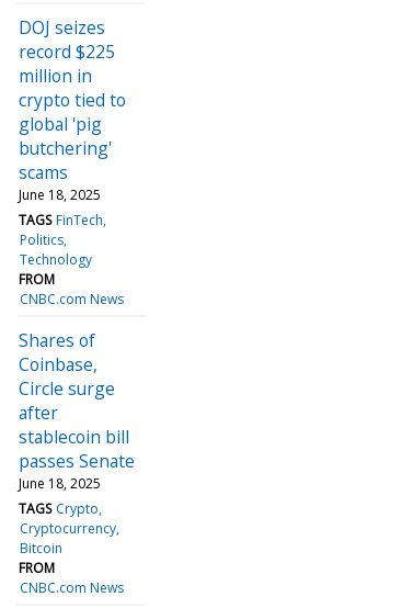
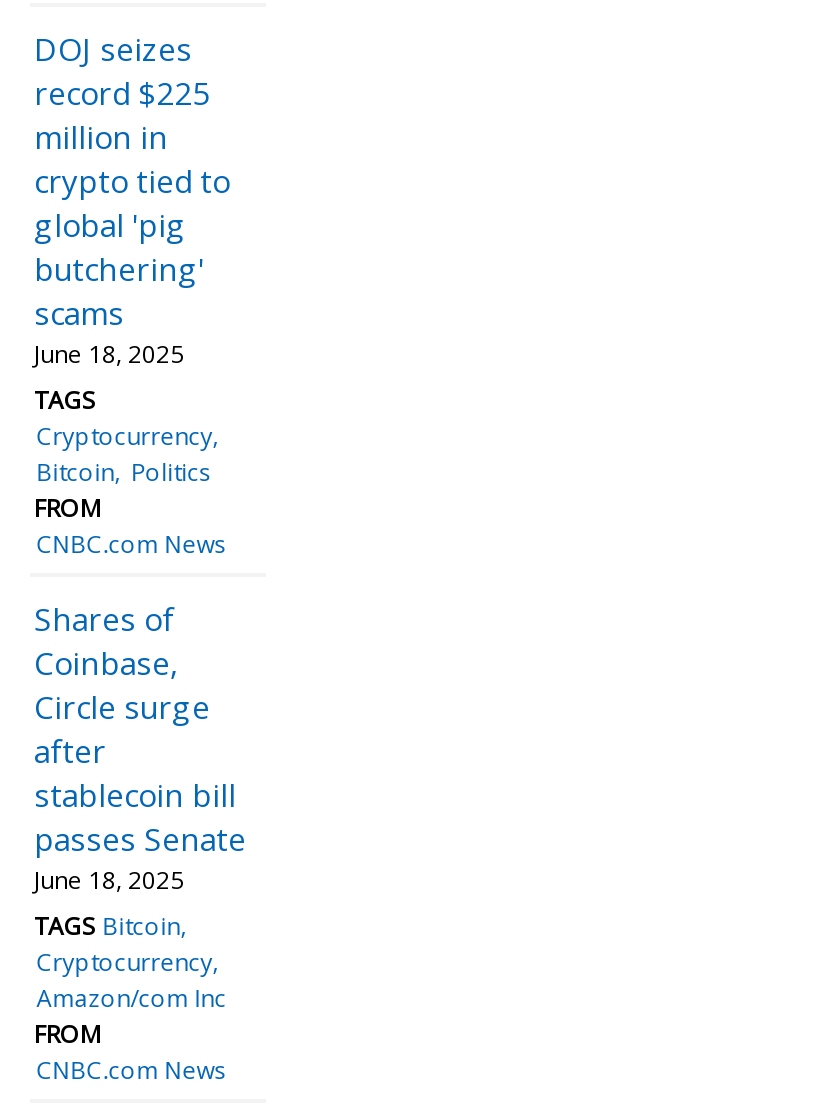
- TAGS FinTech
- Politics
- Technology
+ TAGS
+ Cryptocurrency
+ Bitcoin Politics

- TAGS Crypto
+ TAGS Bitcoin

- Bitcoin
+ Amazon/com Inc
